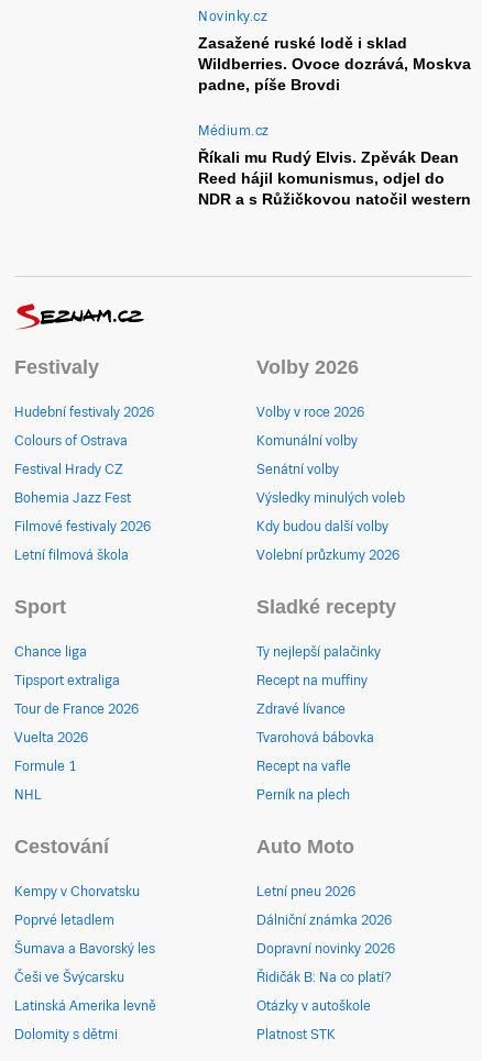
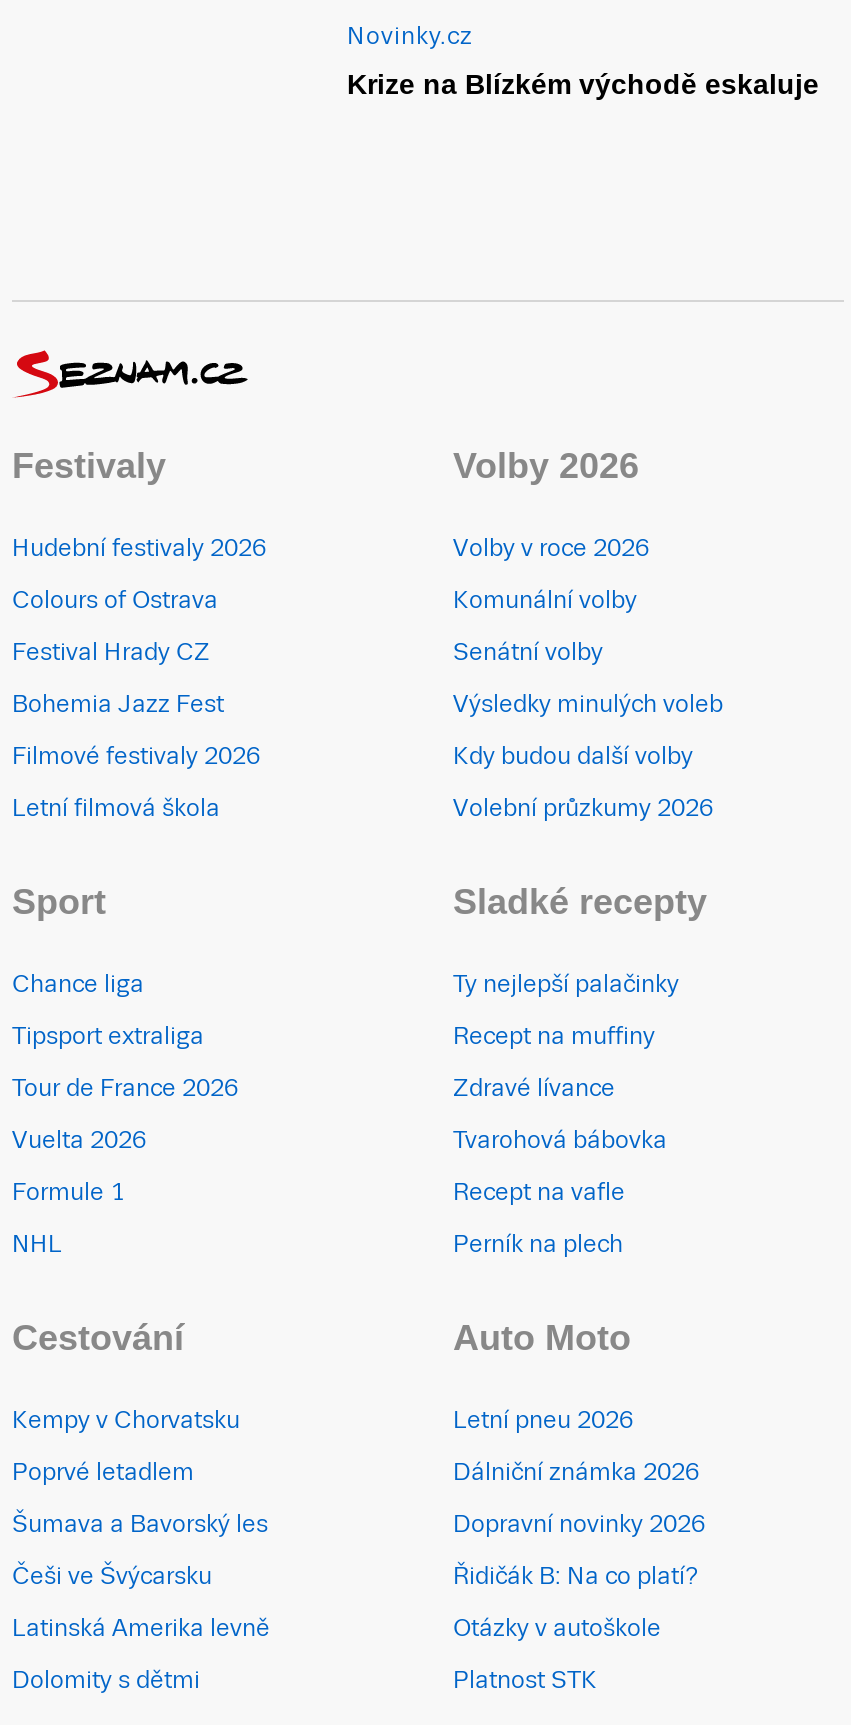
- Zasažené ruské lodě i sklad
- Wildberries. Ovoce dozrává, Moskva
- padne, píše Brovdi
- Médium.cz
- Říkali mu Rudý Elvis. Zpěvák Dean
- Reed hájil komunismus, odjel do
- NDR a s Růžičkovou natočil western
+ Krize na Blízkém východě eskaluje
